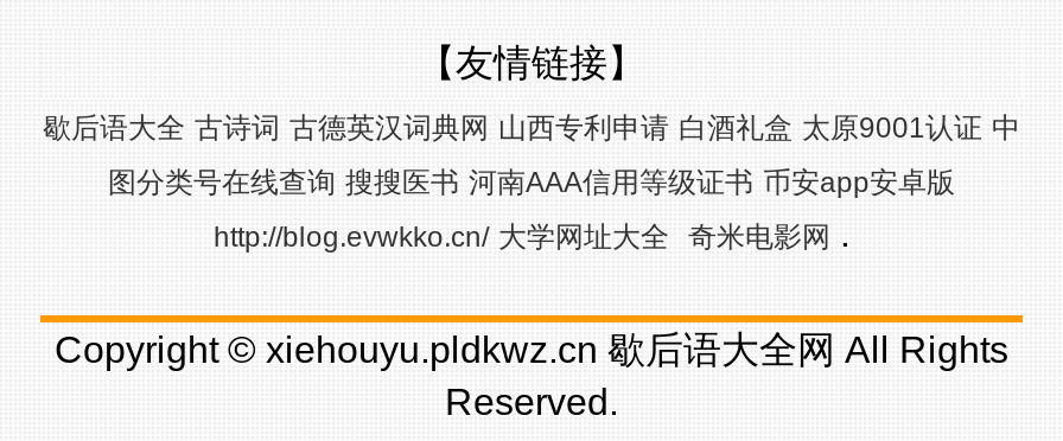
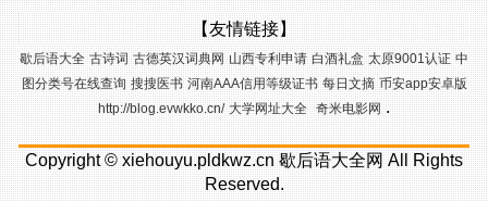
- 图分类号在线查询 搜搜医书 河南AAA信用等级证书 币安app安卓版
+ 图分类号在线查询 搜搜医书 河南AAA信用等级证书 每日文摘 币安app安卓版
